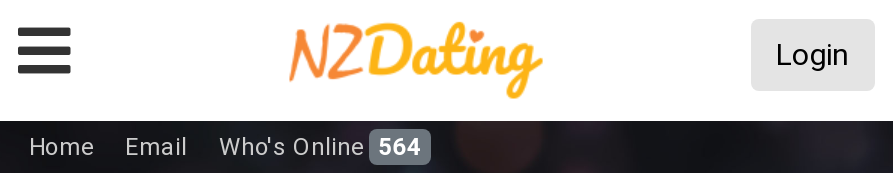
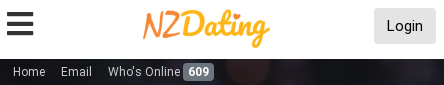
- Home Email Who's Online 564
+ Home Email Who's Online 609
